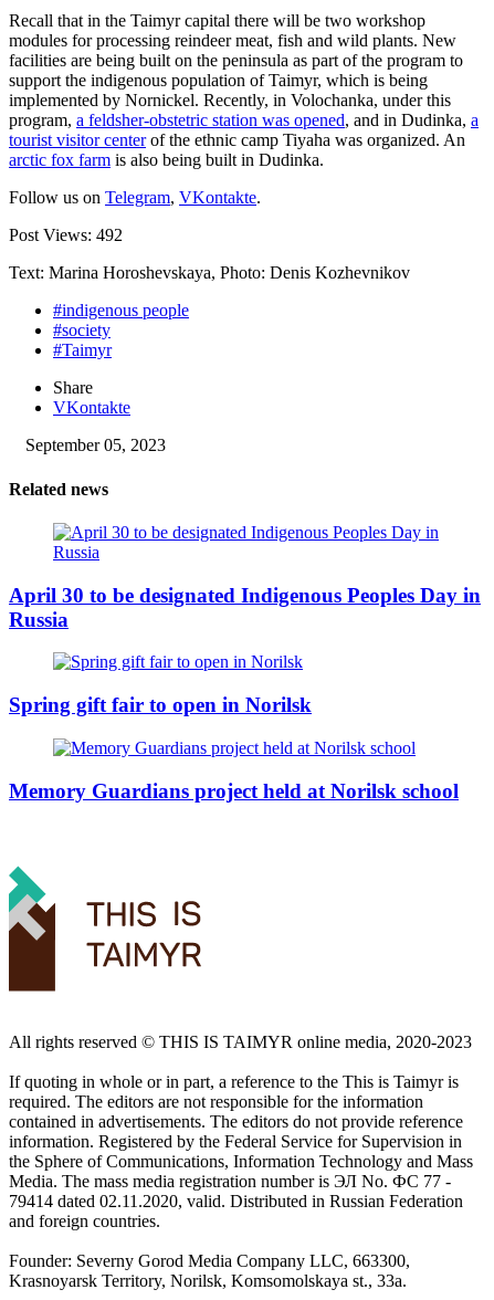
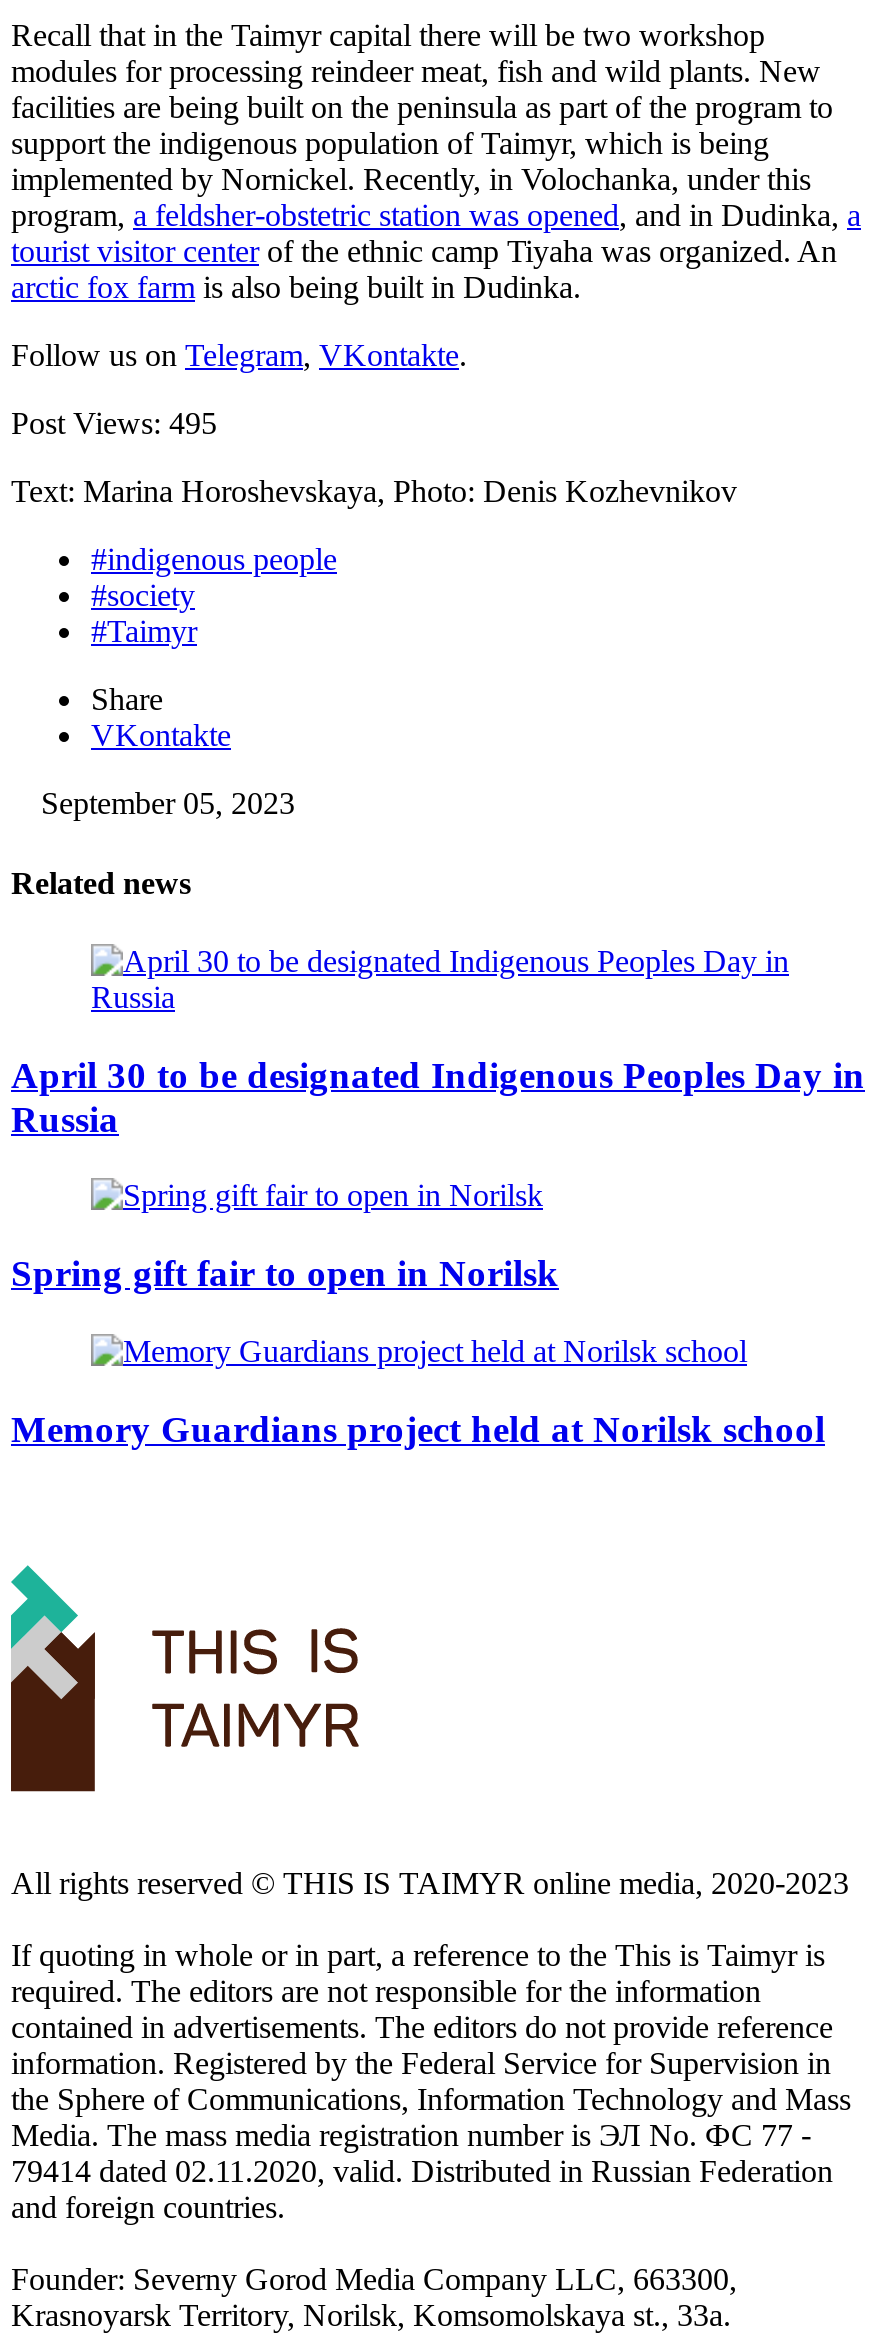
- Post Views: 492
+ Post Views: 495
